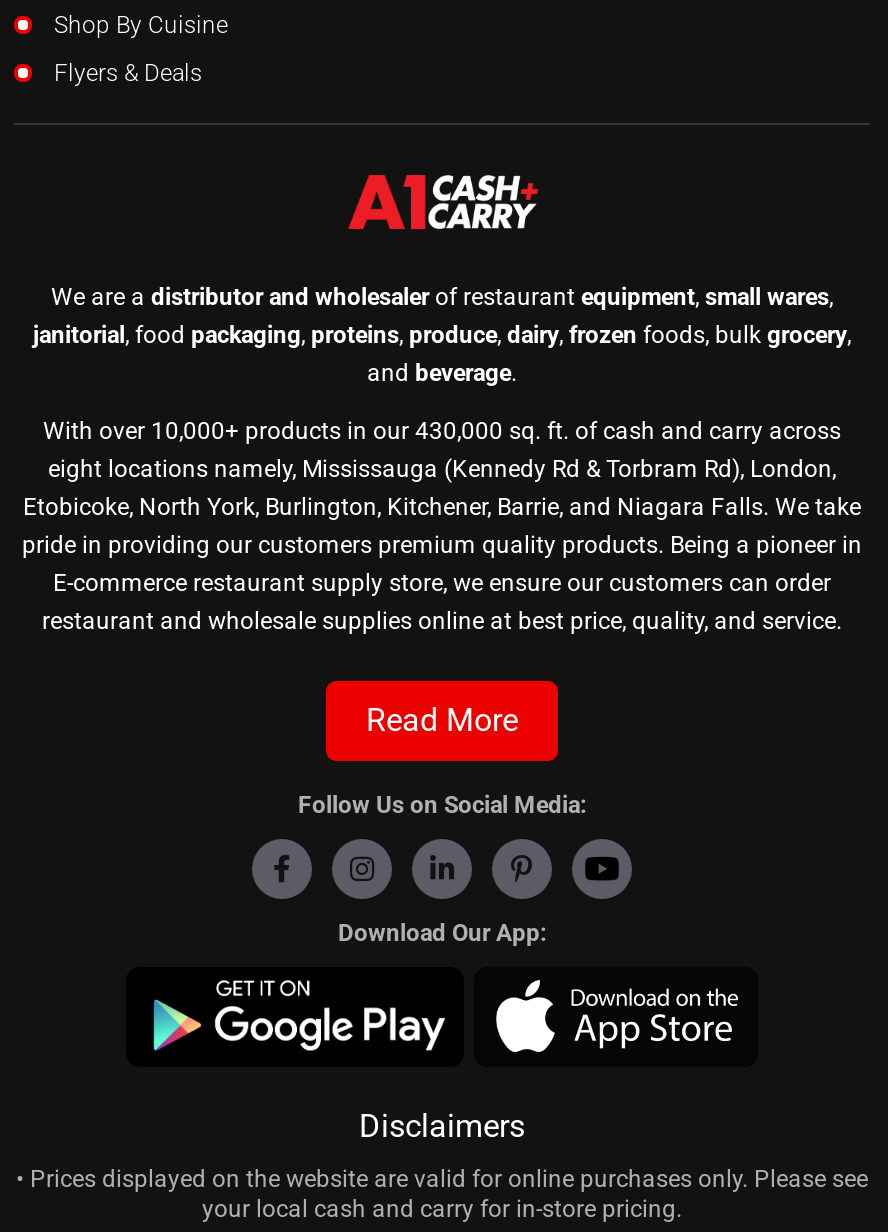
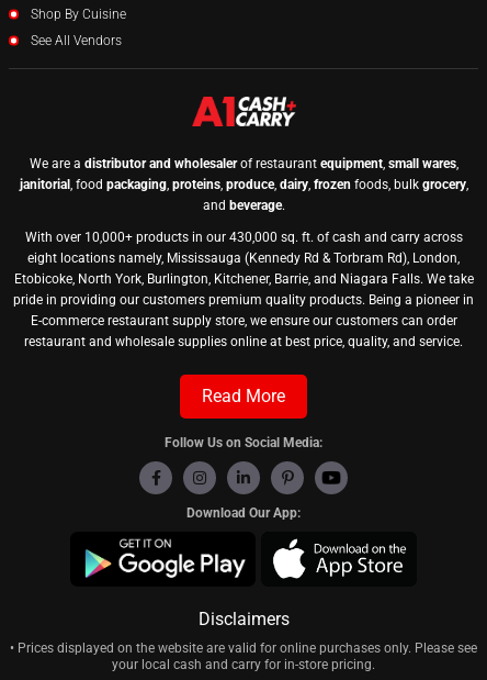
- Flyers & Deals
+ See All Vendors
